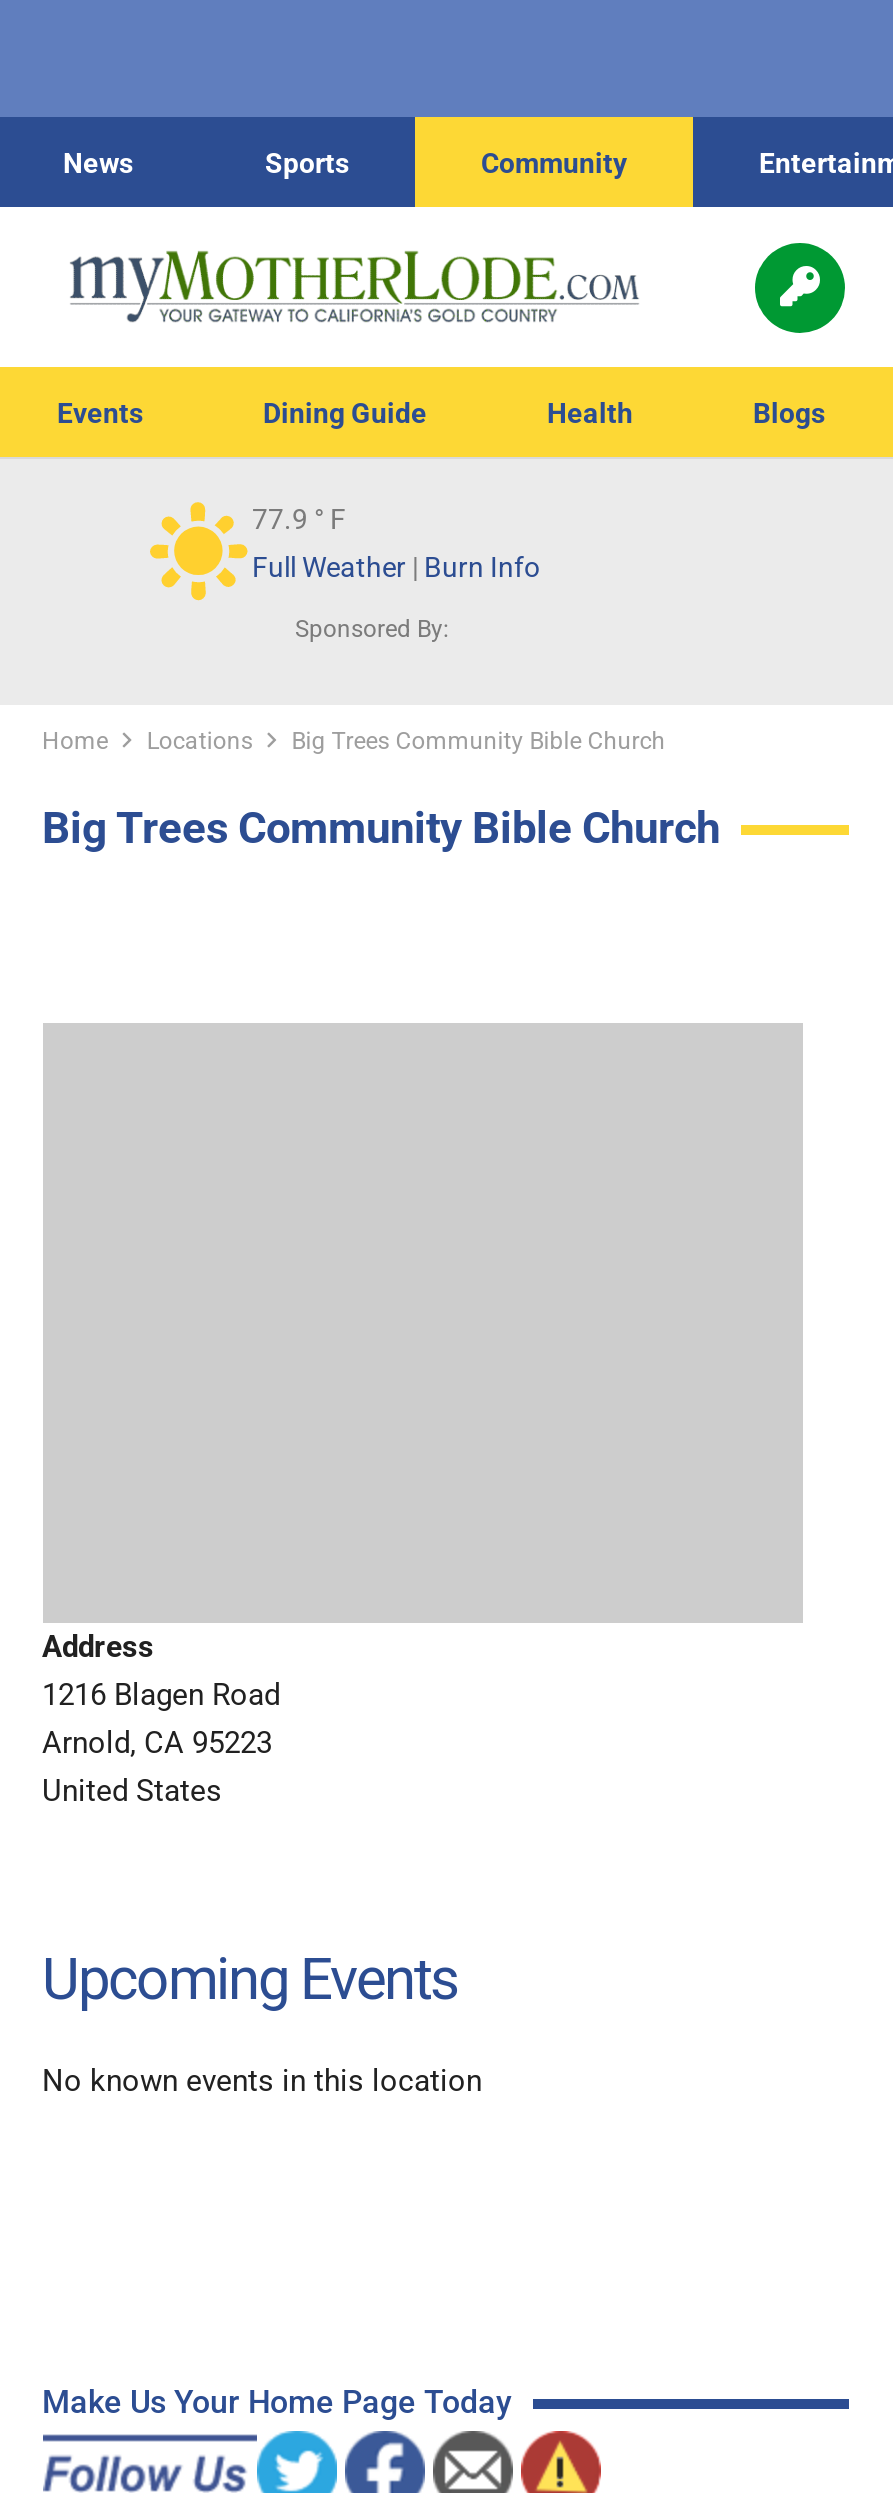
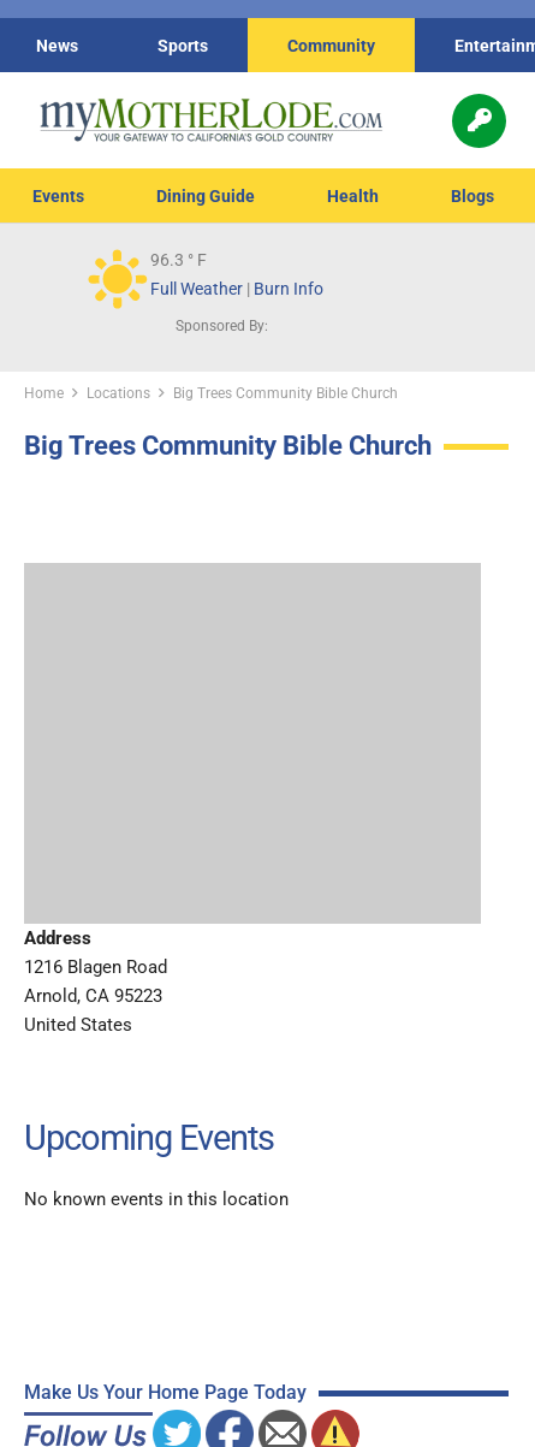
- 77.9 ° F
+ 96.3 ° F
